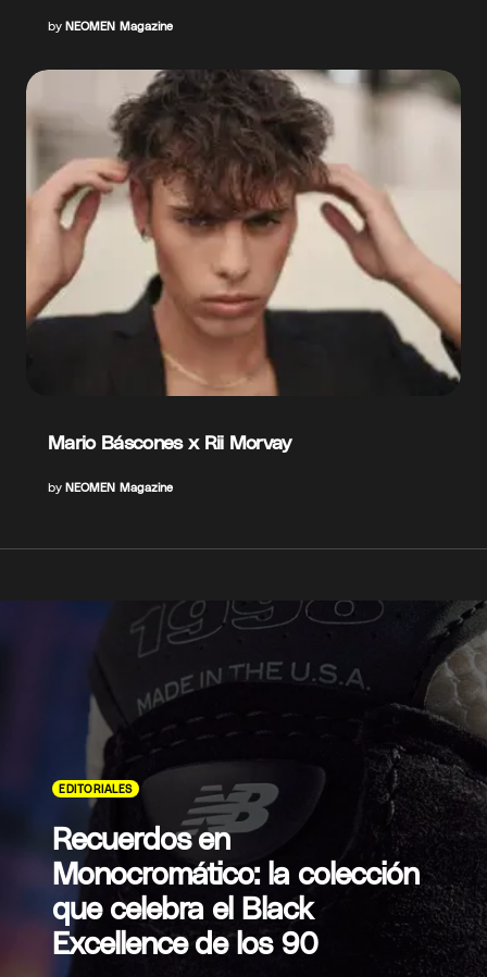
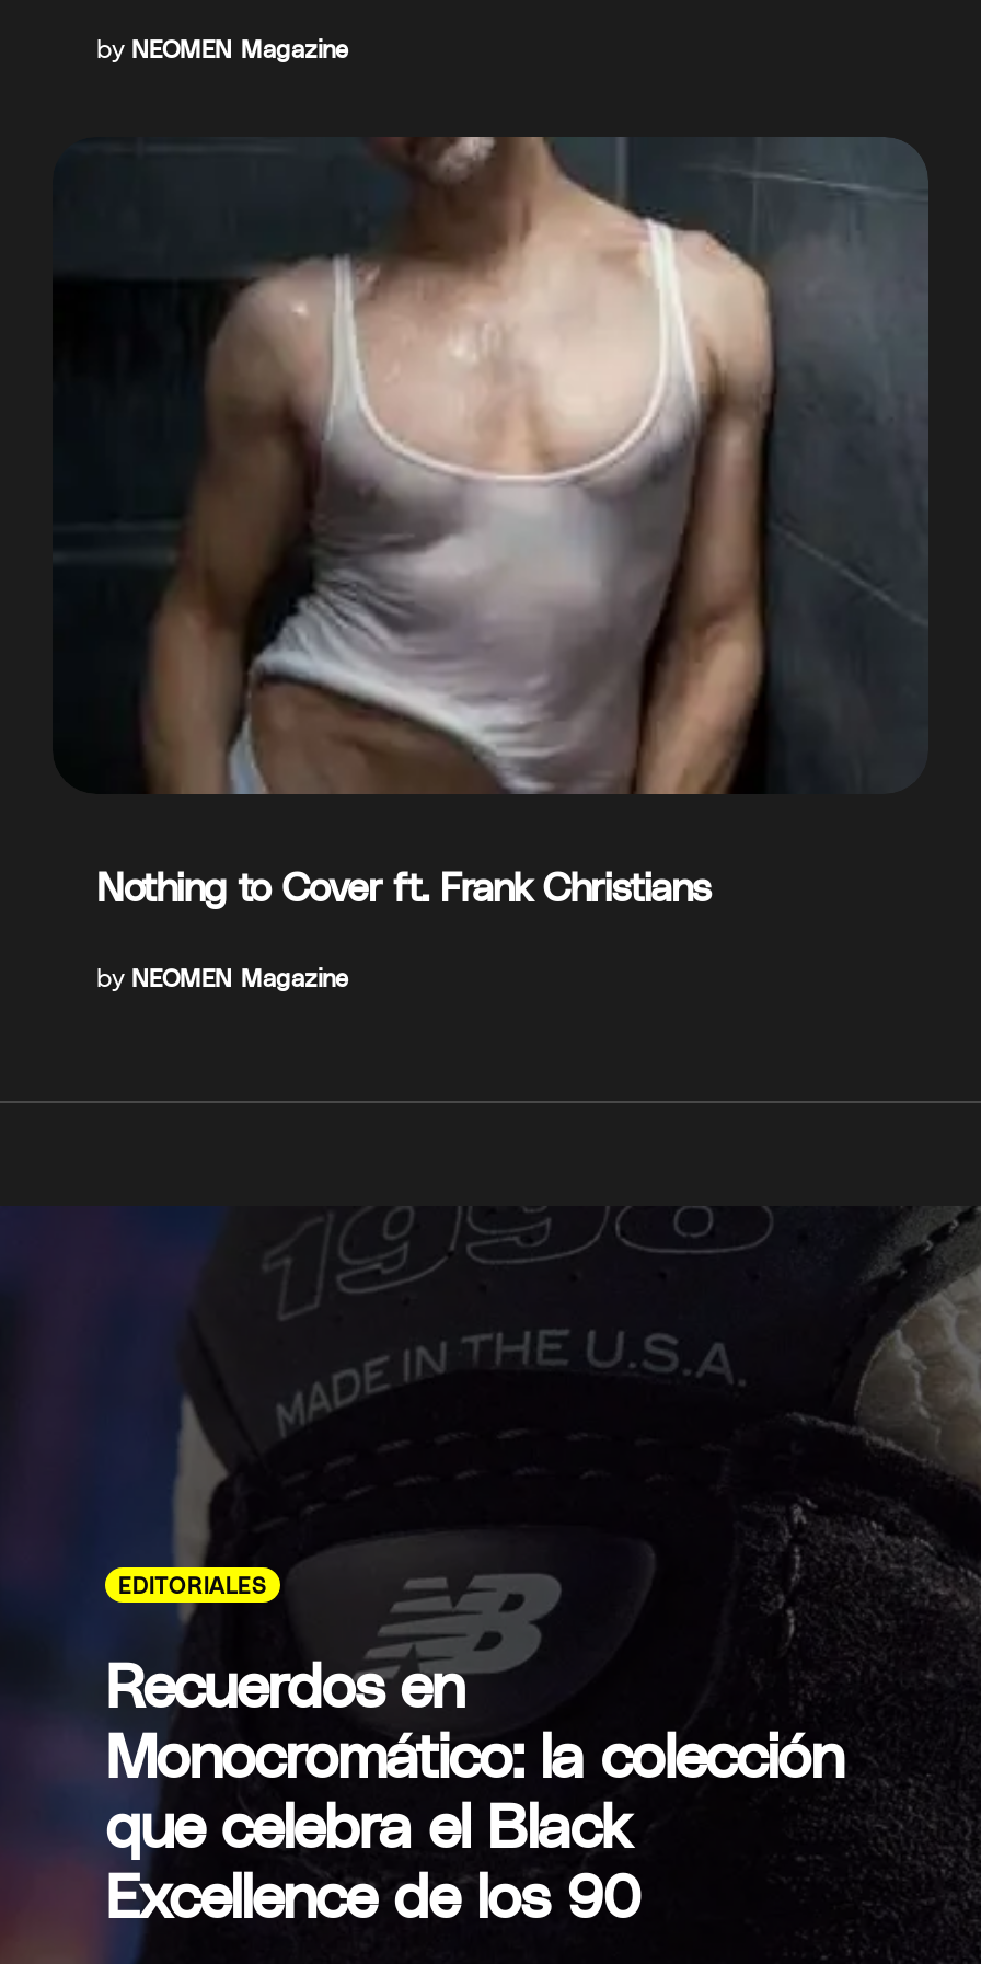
- [image]
- Mario Báscones x Rii Morvay
+ [image]
+ Nothing to Cover ft. Frank Christians
